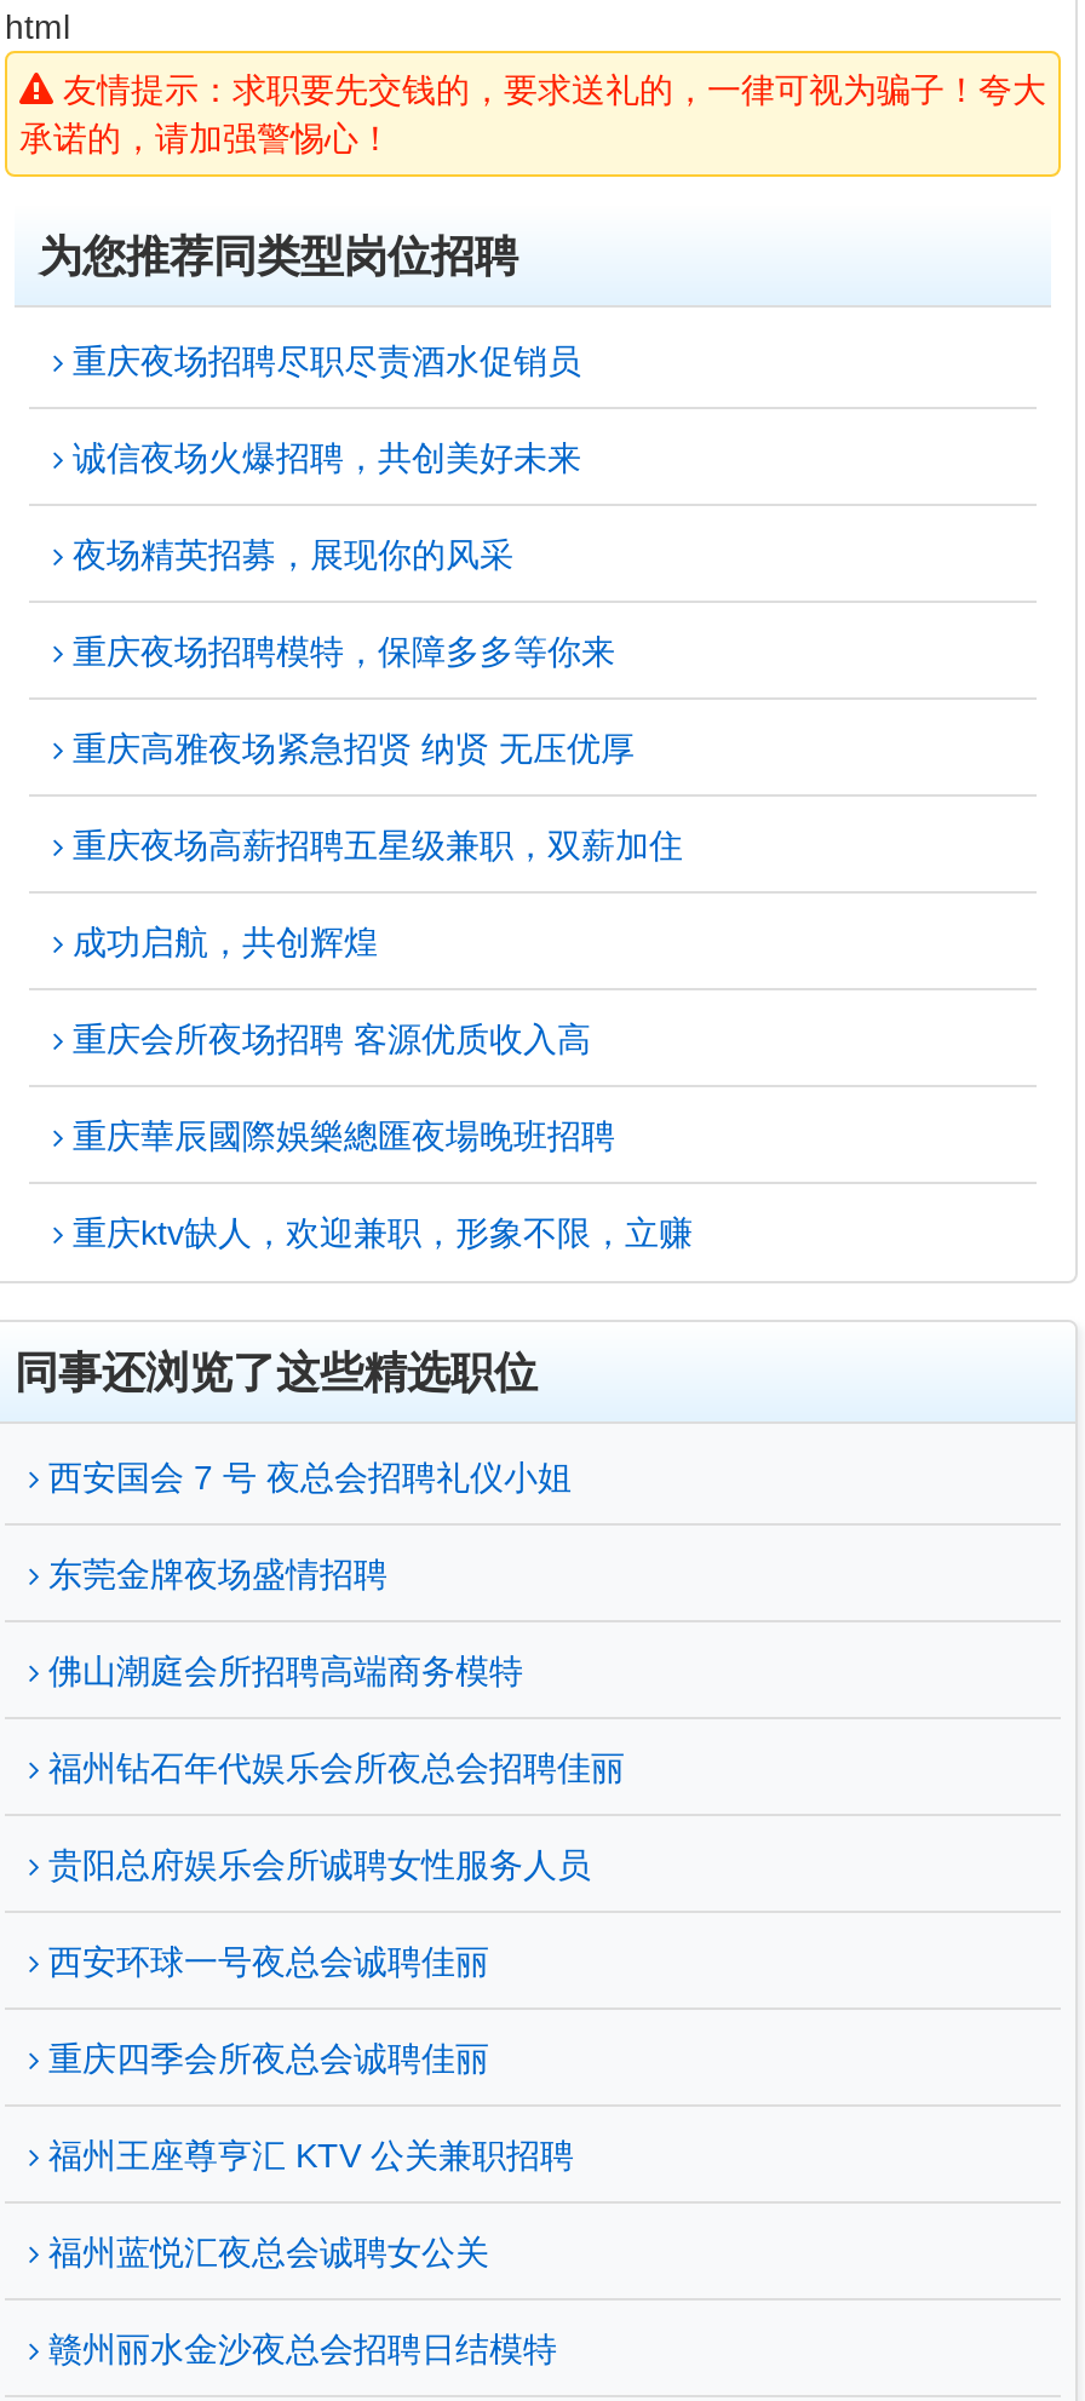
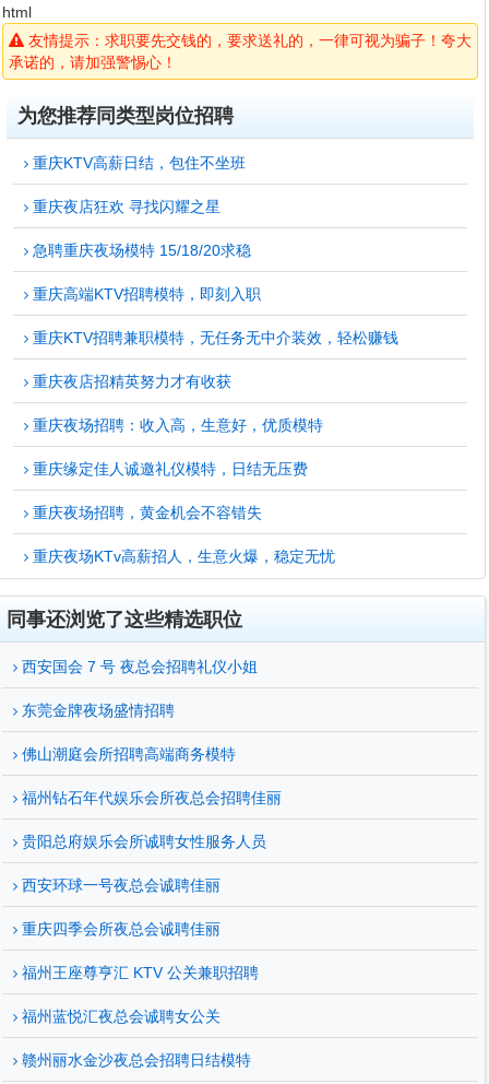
- 重庆夜场招聘尽职尽责酒水促销员
+ 重庆KTV高薪日结，包住不坐班

- 诚信夜场火爆招聘，共创美好未来
+ 重庆夜店狂欢 寻找闪耀之星

- 夜场精英招募，展现你的风采
+ 急聘重庆夜场模特 15/18/20求稳

- 重庆夜场招聘模特，保障多多等你来
+ 重庆高端KTV招聘模特，即刻入职

- 重庆高雅夜场紧急招贤 纳贤 无压优厚
+ 重庆KTV招聘兼职模特，无任务无中介装效，轻松赚钱

- 重庆夜场高薪招聘五星级兼职，双薪加住
+ 重庆夜店招精英努力才有收获

- 成功启航，共创辉煌
+ 重庆夜场招聘：收入高，生意好，优质模特

- 重庆会所夜场招聘 客源优质收入高
+ 重庆缘定佳人诚邀礼仪模特，日结无压费

- 重庆華辰國際娛樂總匯夜場晚班招聘
+ 重庆夜场招聘，黄金机会不容错失

- 重庆ktv缺人，欢迎兼职，形象不限，立赚
+ 重庆夜场KTv高薪招人，生意火爆，稳定无忧
